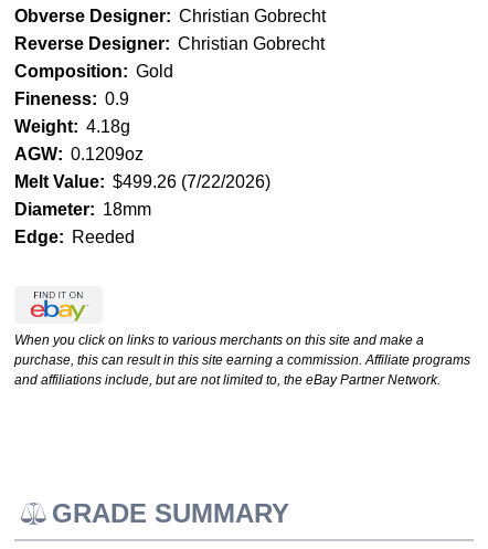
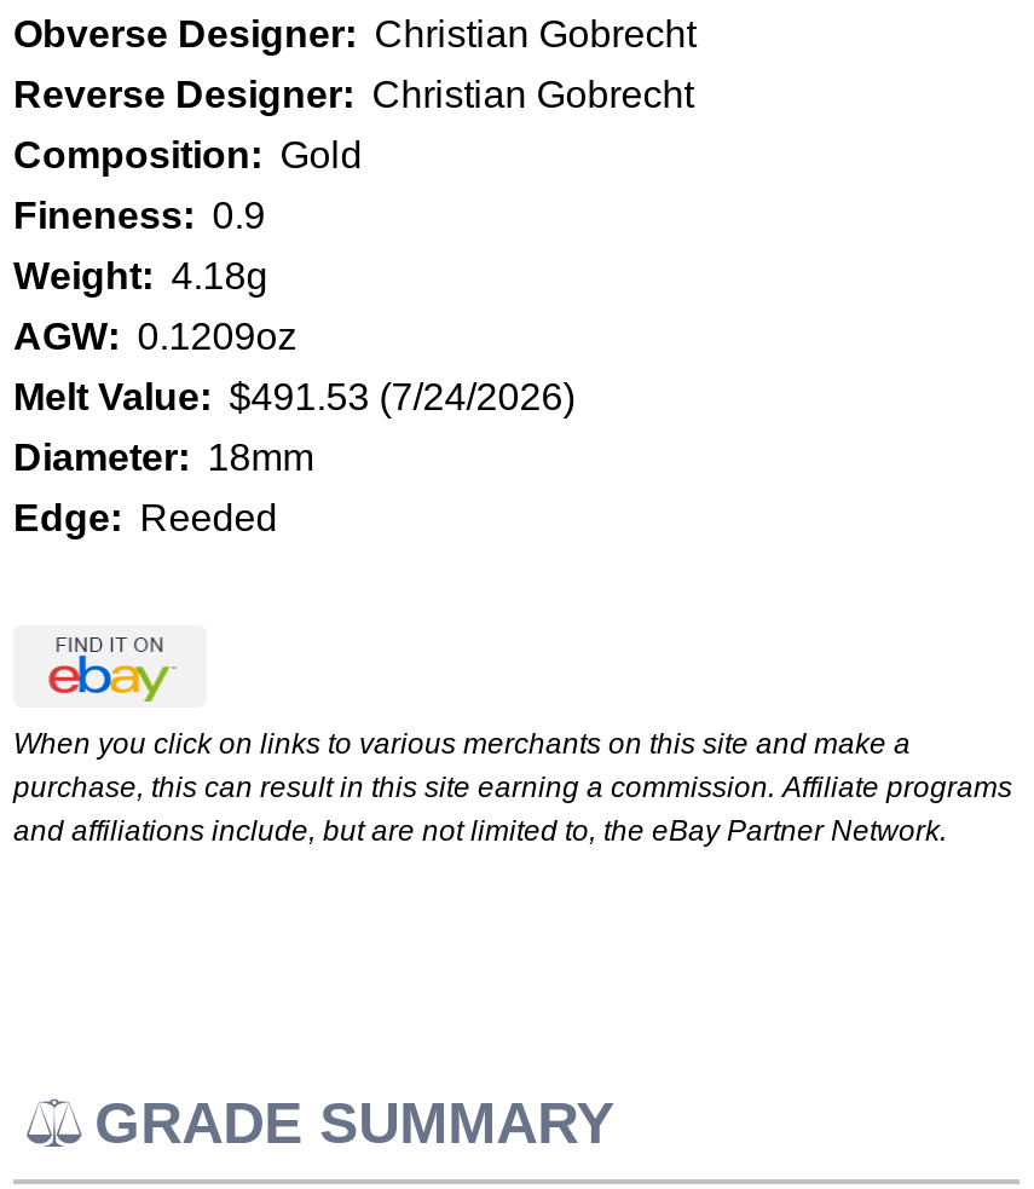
- Melt Value: $499.26 (7/22/2026)
+ Melt Value: $491.53 (7/24/2026)
